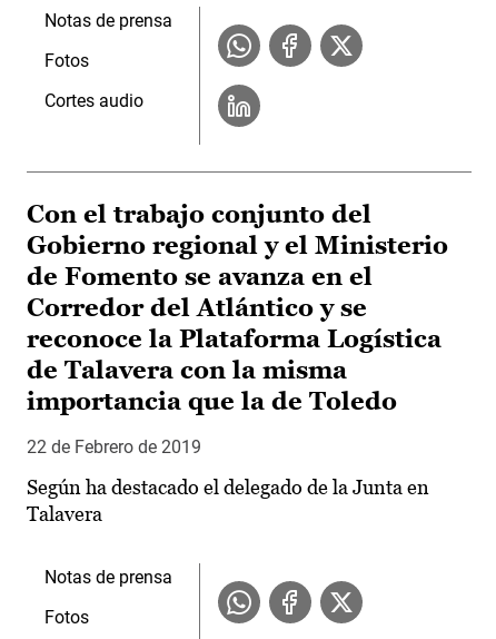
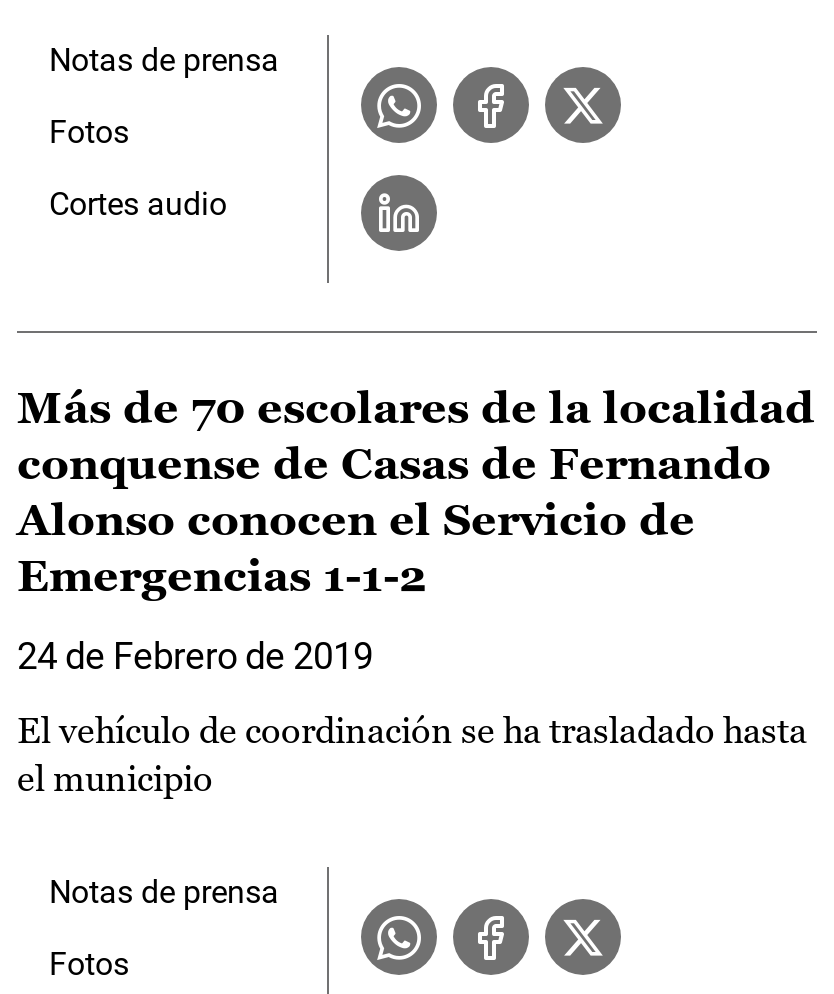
- Con el trabajo conjunto del
- Gobierno regional y el Ministerio
- de Fomento se avanza en el
- Corredor del Atlántico y se
- reconoce la Plataforma Logística
- de Talavera con la misma
- importancia que la de Toledo
+ Más de 70 escolares de la localidad
+ conquense de Casas de Fernando
+ Alonso conocen el Servicio de
+ Emergencias 1-1-2

- 22 de Febrero de 2019
+ 24 de Febrero de 2019

- Según ha destacado el delegado de la Junta en
- Talavera
+ El vehículo de coordinación se ha trasladado hasta
+ el municipio
